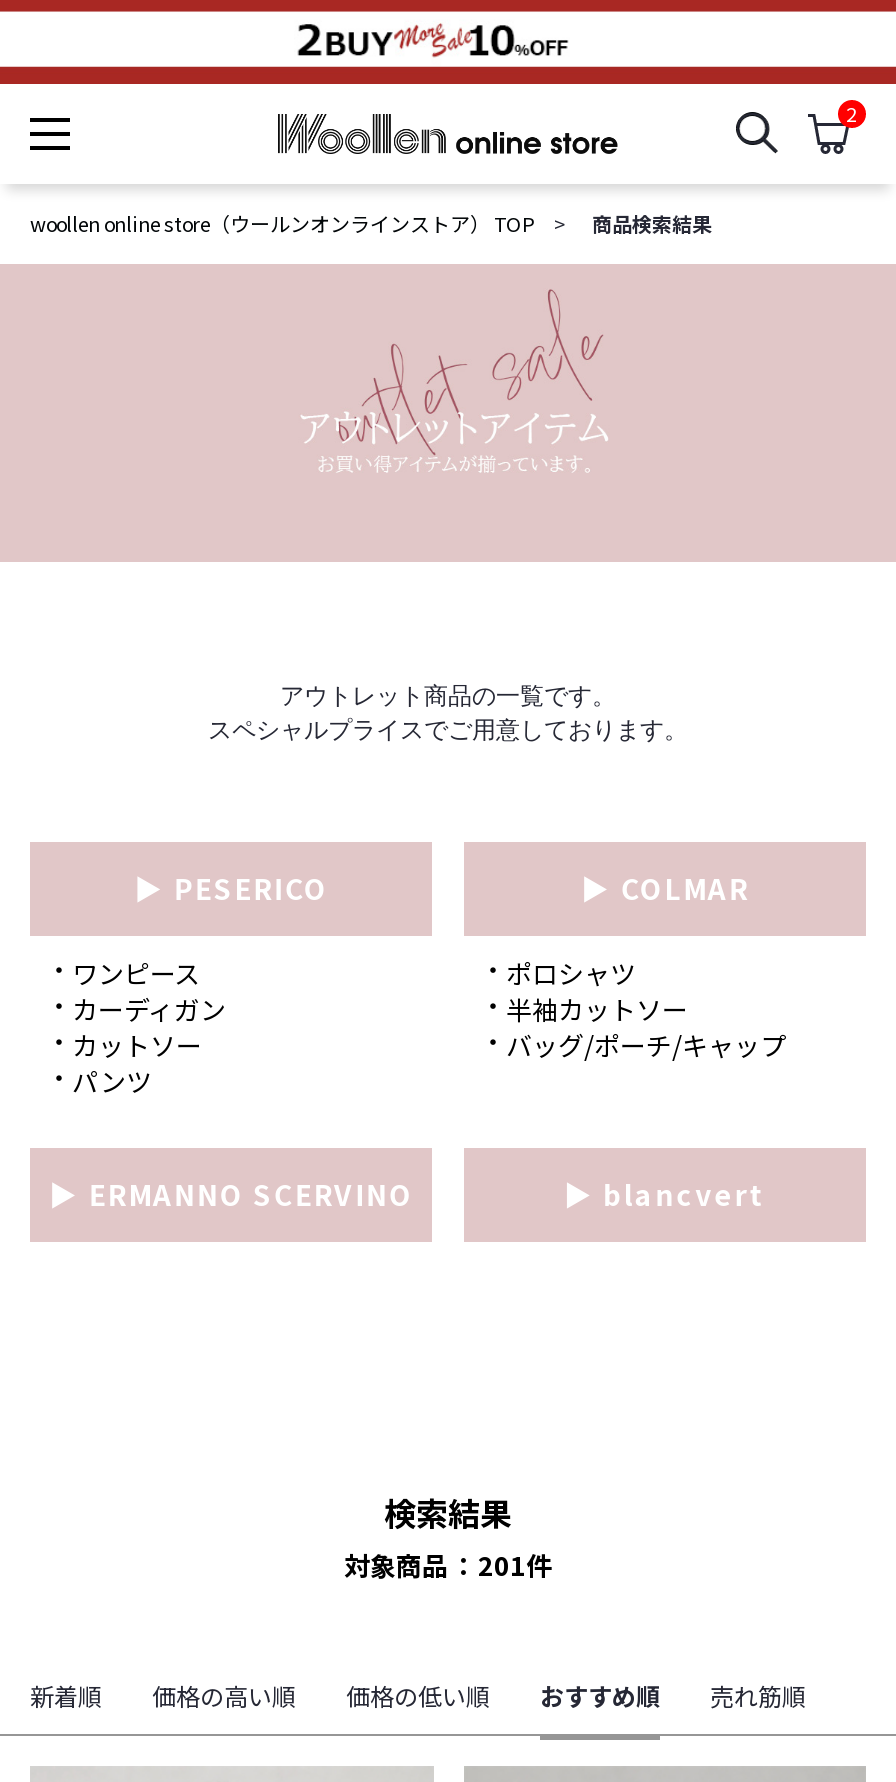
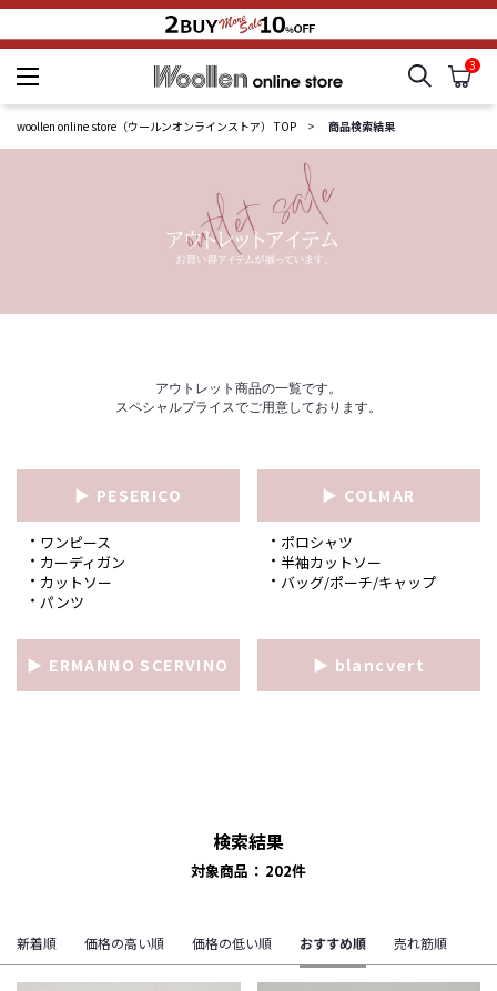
- 2
+ 3

- 対象商品 201件
+ 対象商品 202件
